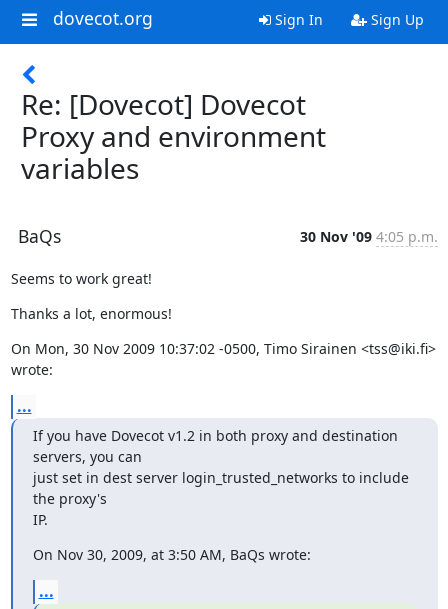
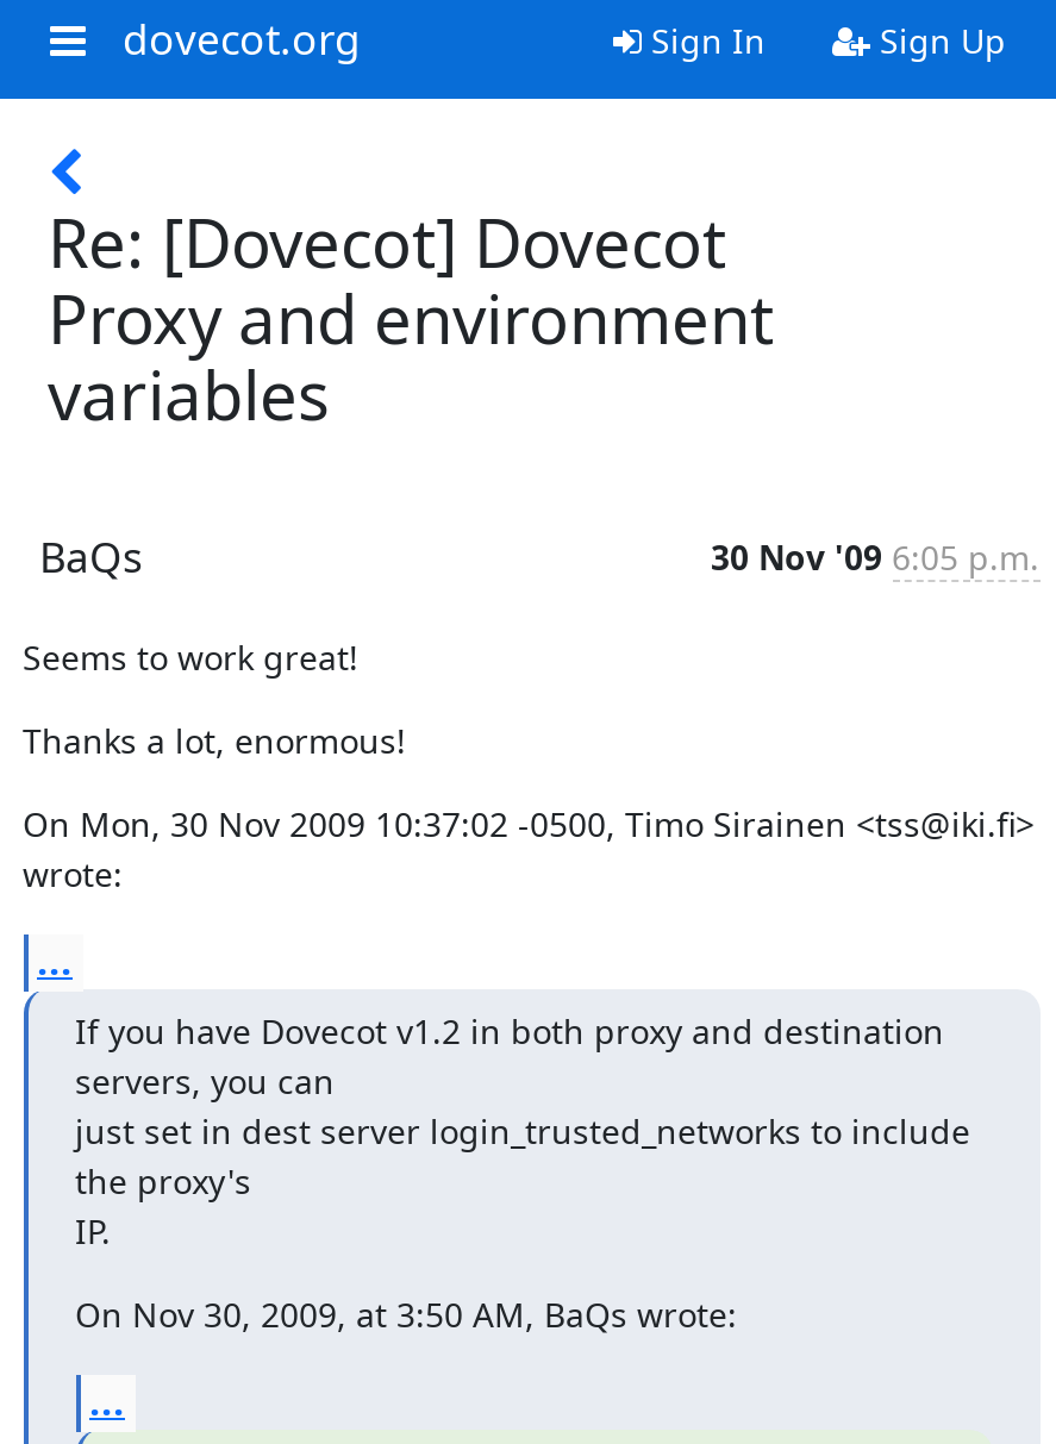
- 30 Nov '09 4:05 p.m.
+ 30 Nov '09 6:05 p.m.
